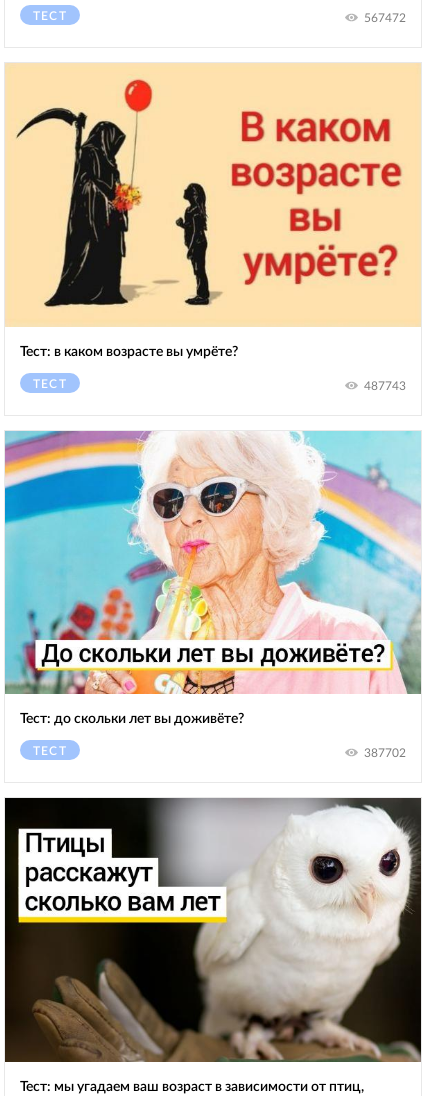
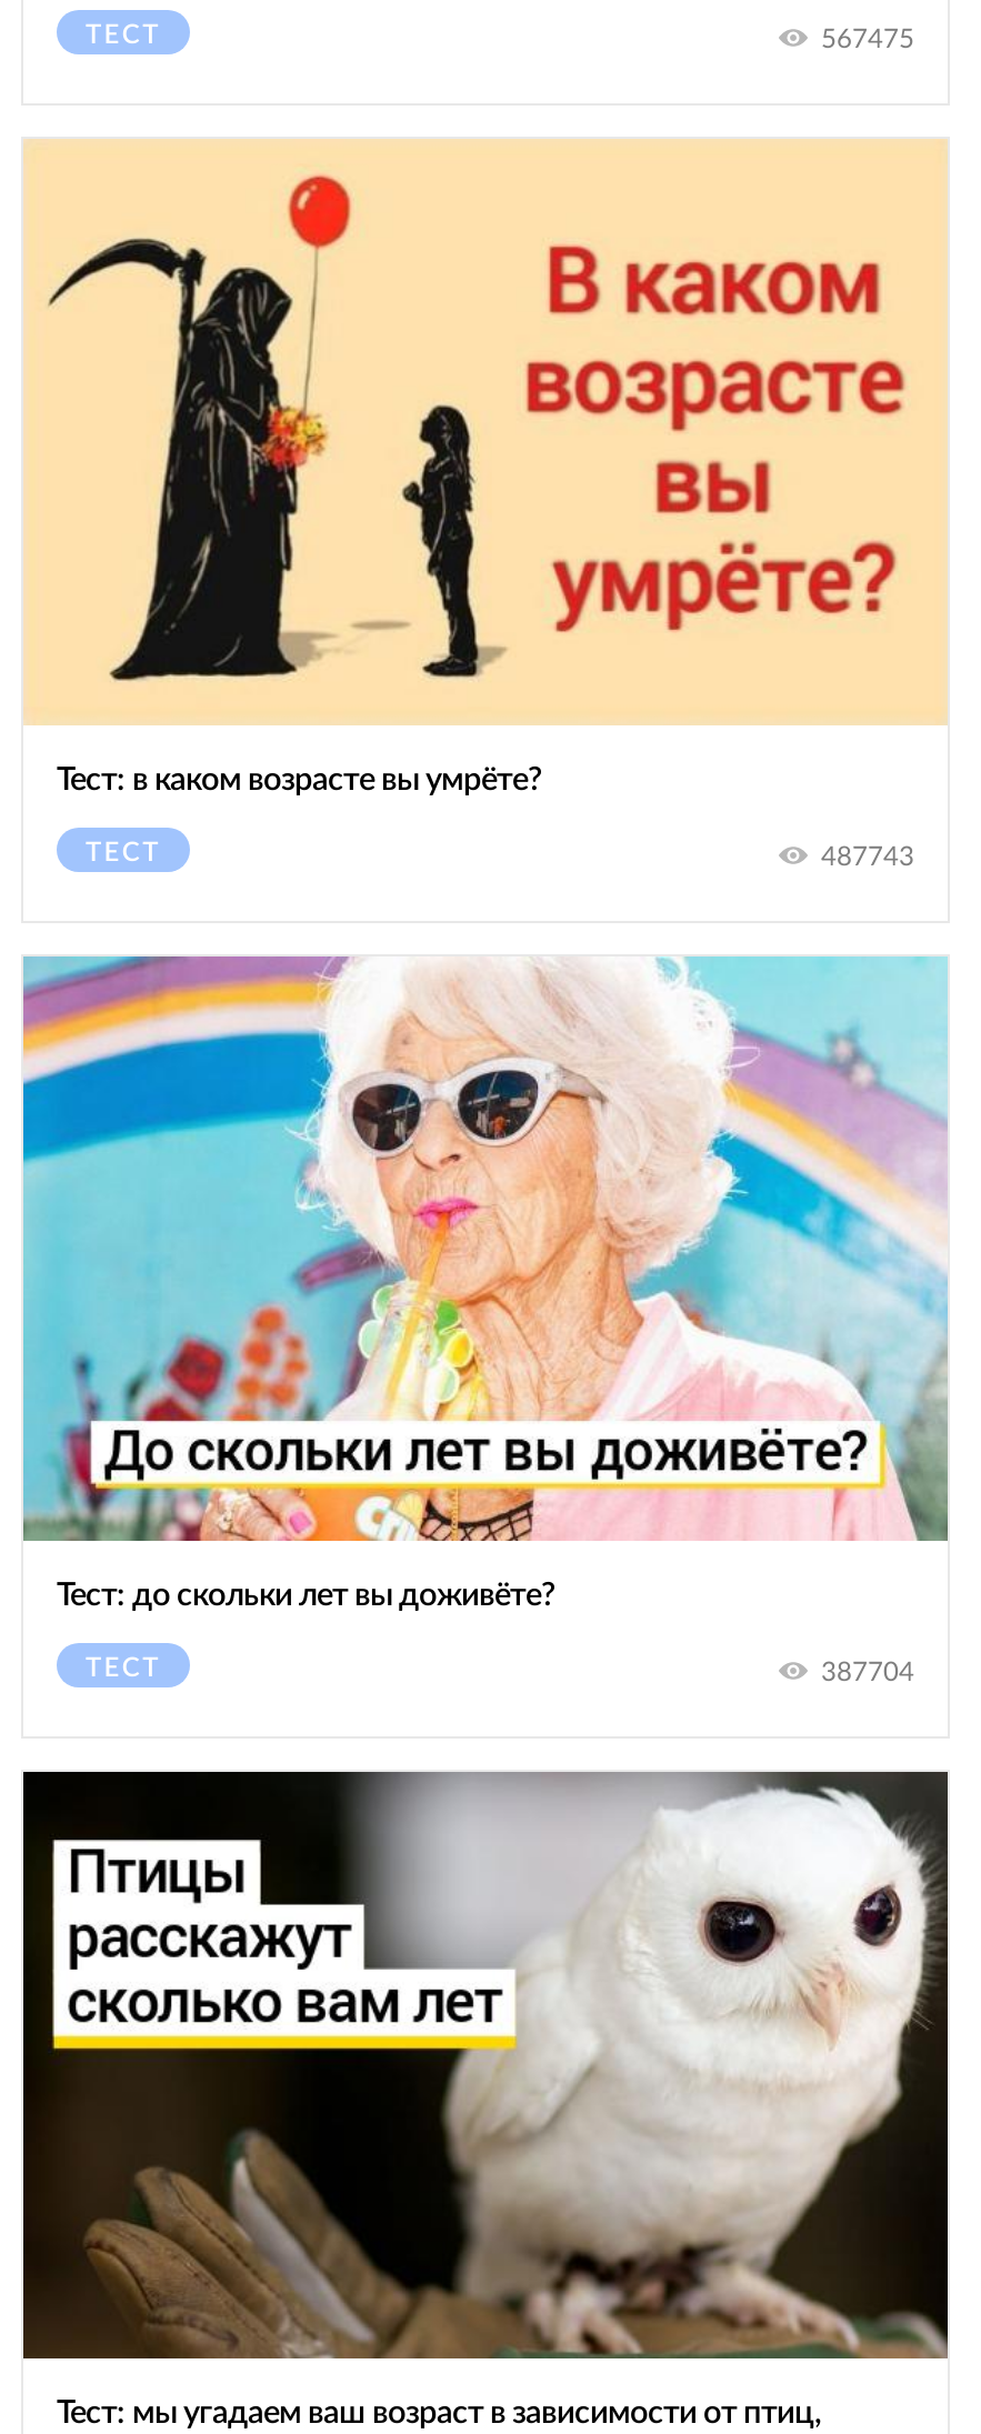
- 567472
+ 567475

- 387702
+ 387704
